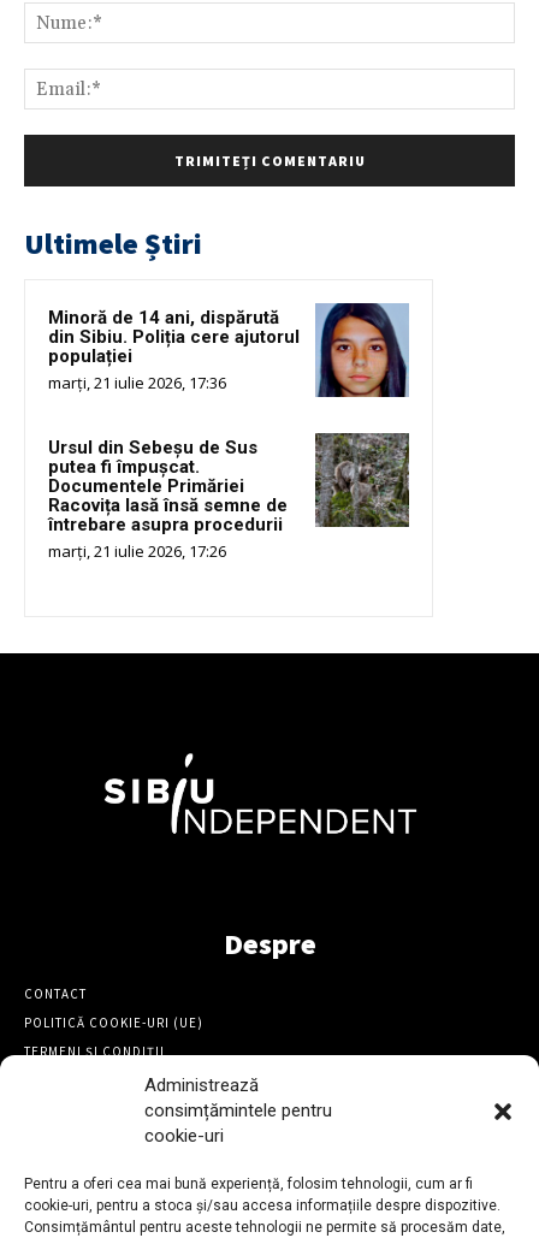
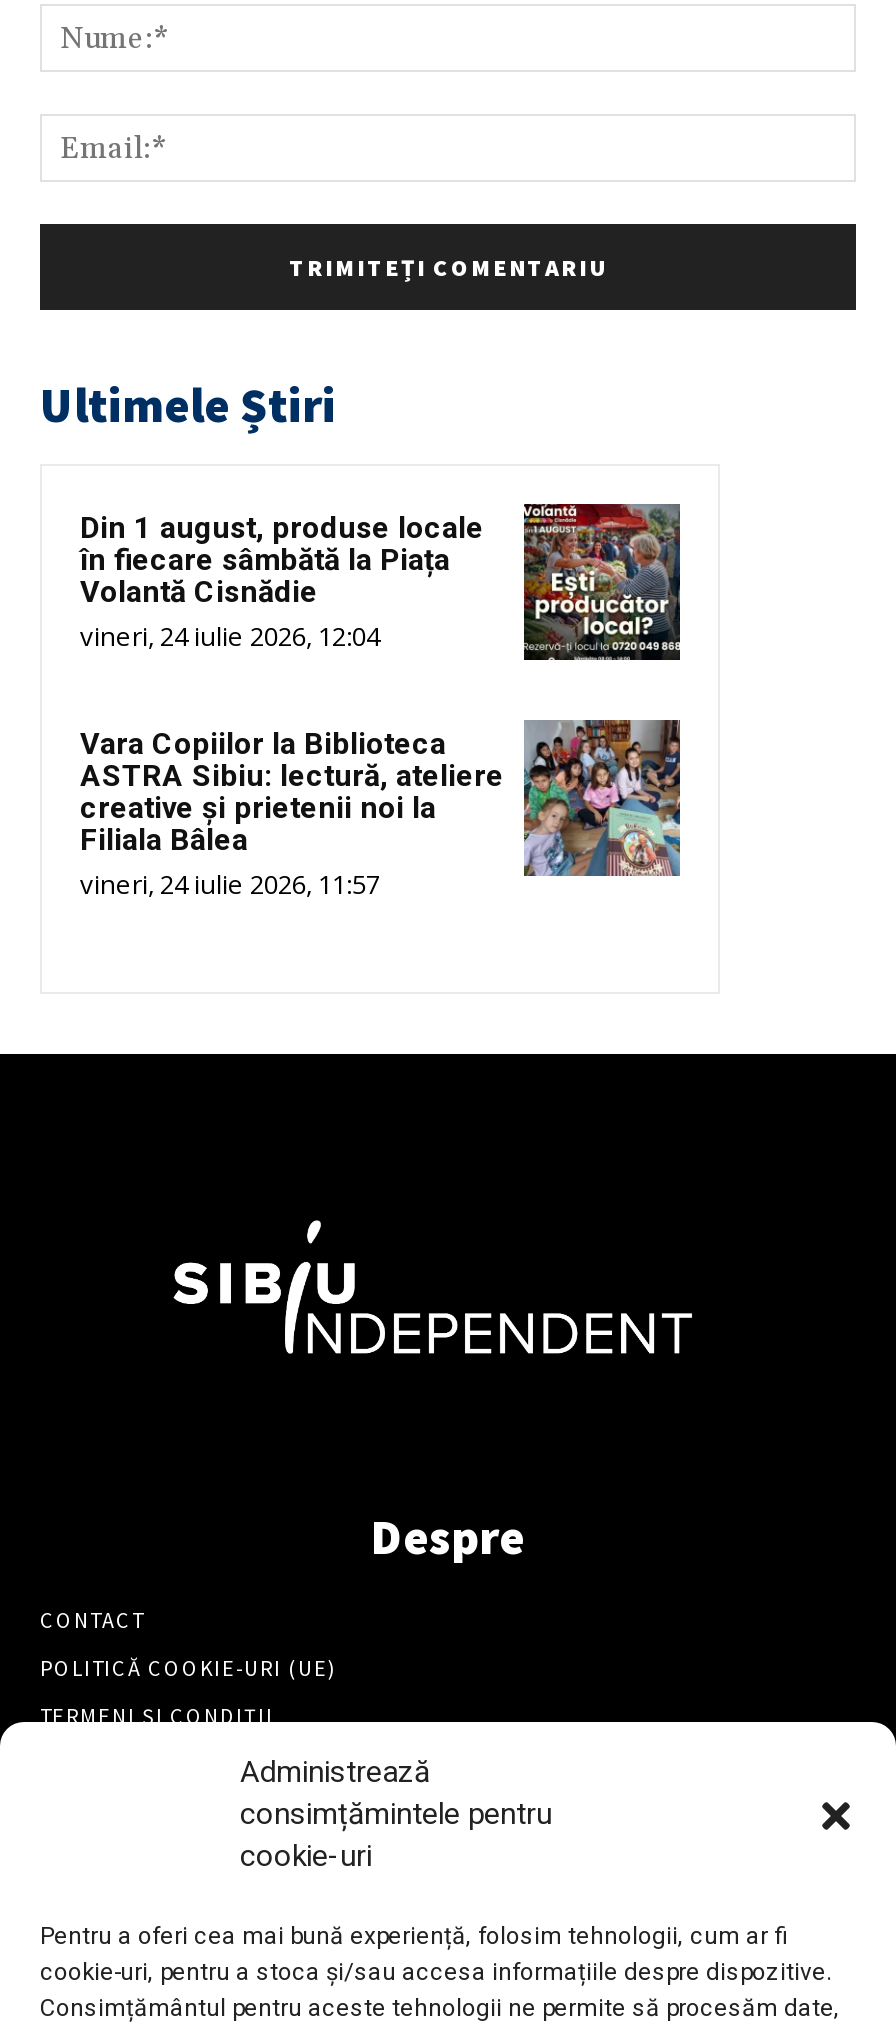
- [image]
- Minoră de 14 ani, dispărută
- din Sibiu. Poliția cere ajutorul
- populației
- marți, 21 iulie 2026, 17:36
+ [image]
+ Din 1 august, produse locale
+ în fiecare sâmbătă la Piața
+ Volantă Cisnădie
+ vineri, 24 iulie 2026, 12:04

- [image]
- Ursul din Sebeșu de Sus
- putea fi împușcat.
- Documentele Primăriei
- Racovița lasă însă semne de
- întrebare asupra procedurii
- marți, 21 iulie 2026, 17:26
+ [image]
+ Vara Copiilor la Biblioteca
+ ASTRA Sibiu: lectură, ateliere
+ creative și prietenii noi la
+ Filiala Bâlea
+ vineri, 24 iulie 2026, 11:57
